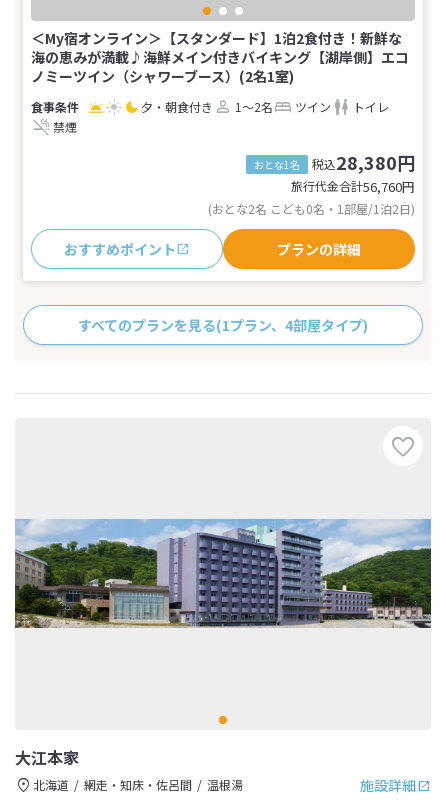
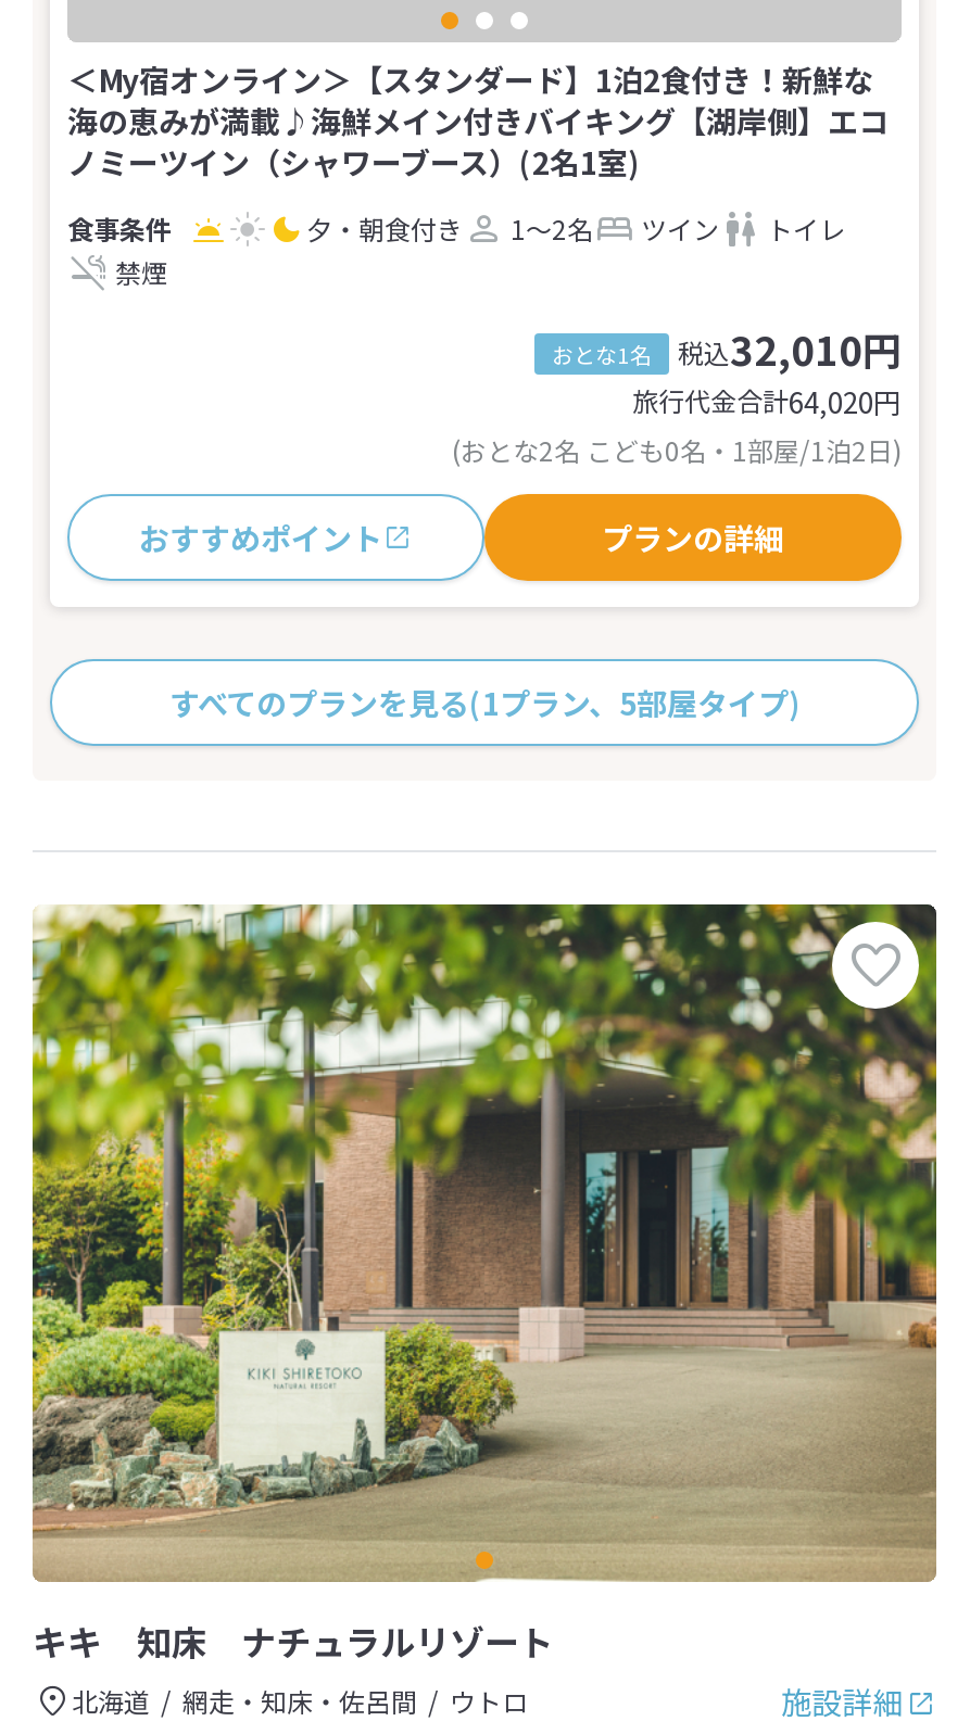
- おとな1名 税込28,380円
+ おとな1名 税込32,010円

- 旅行代金合計56,760円
+ 旅行代金合計64,020円

- すべてのプランを見る(1プラン、4部屋タイプ)
+ すべてのプランを見る(1プラン、5部屋タイプ)

- [image]
- 大江本家
+ [image]
+ キキ 知床 ナチュラルリゾート

- 温根湯
+ ウトロ
